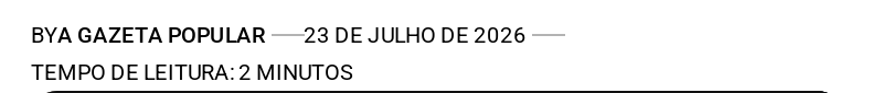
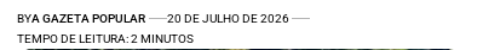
- BYA GAZETA POPULAR 23 DE JULHO DE 2026
+ BYA GAZETA POPULAR 20 DE JULHO DE 2026
